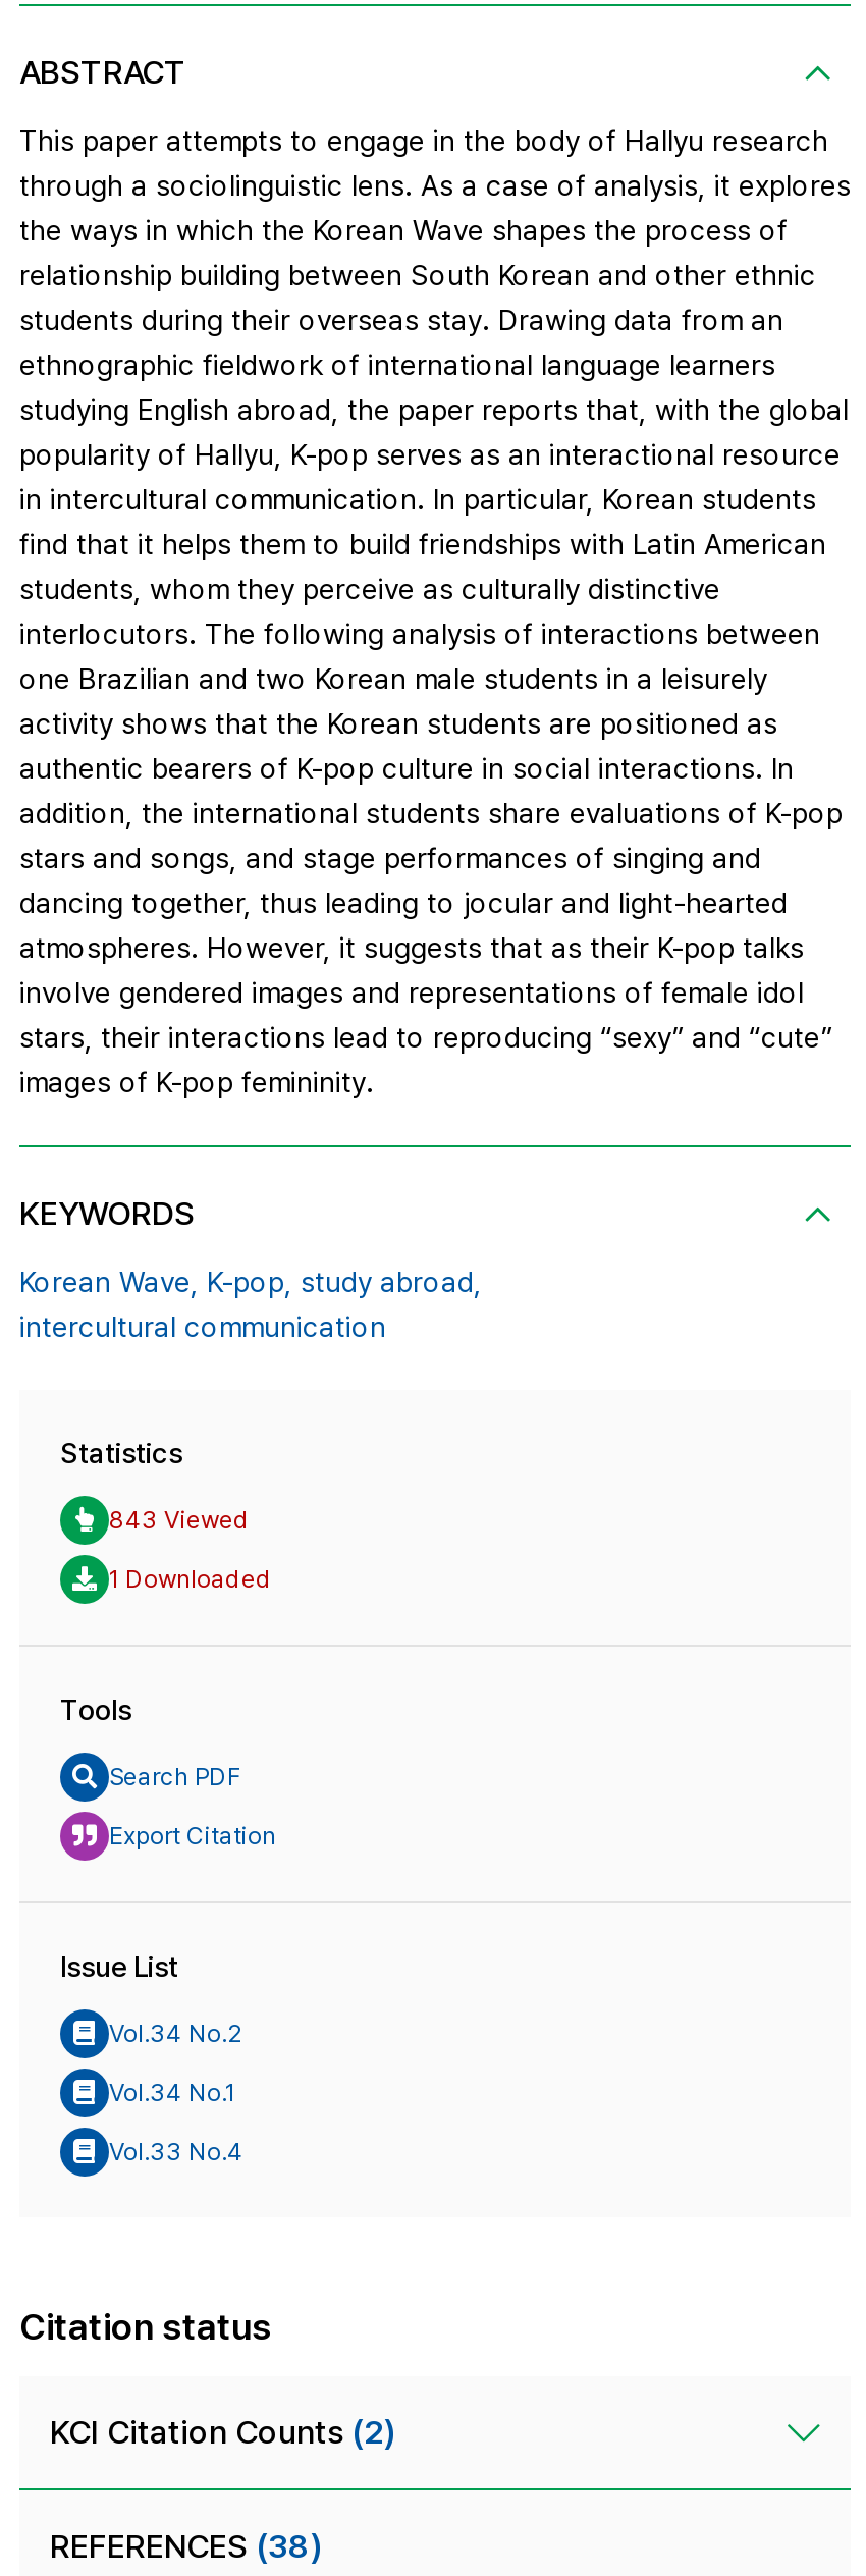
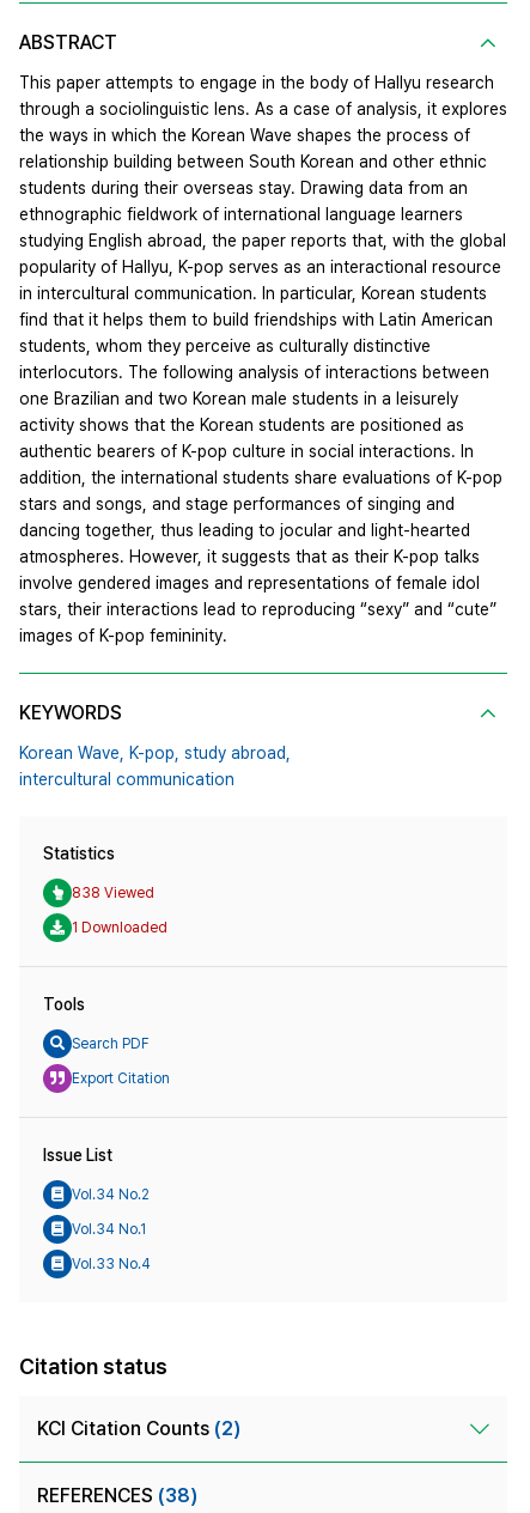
- 843 Viewed
+ 838 Viewed
